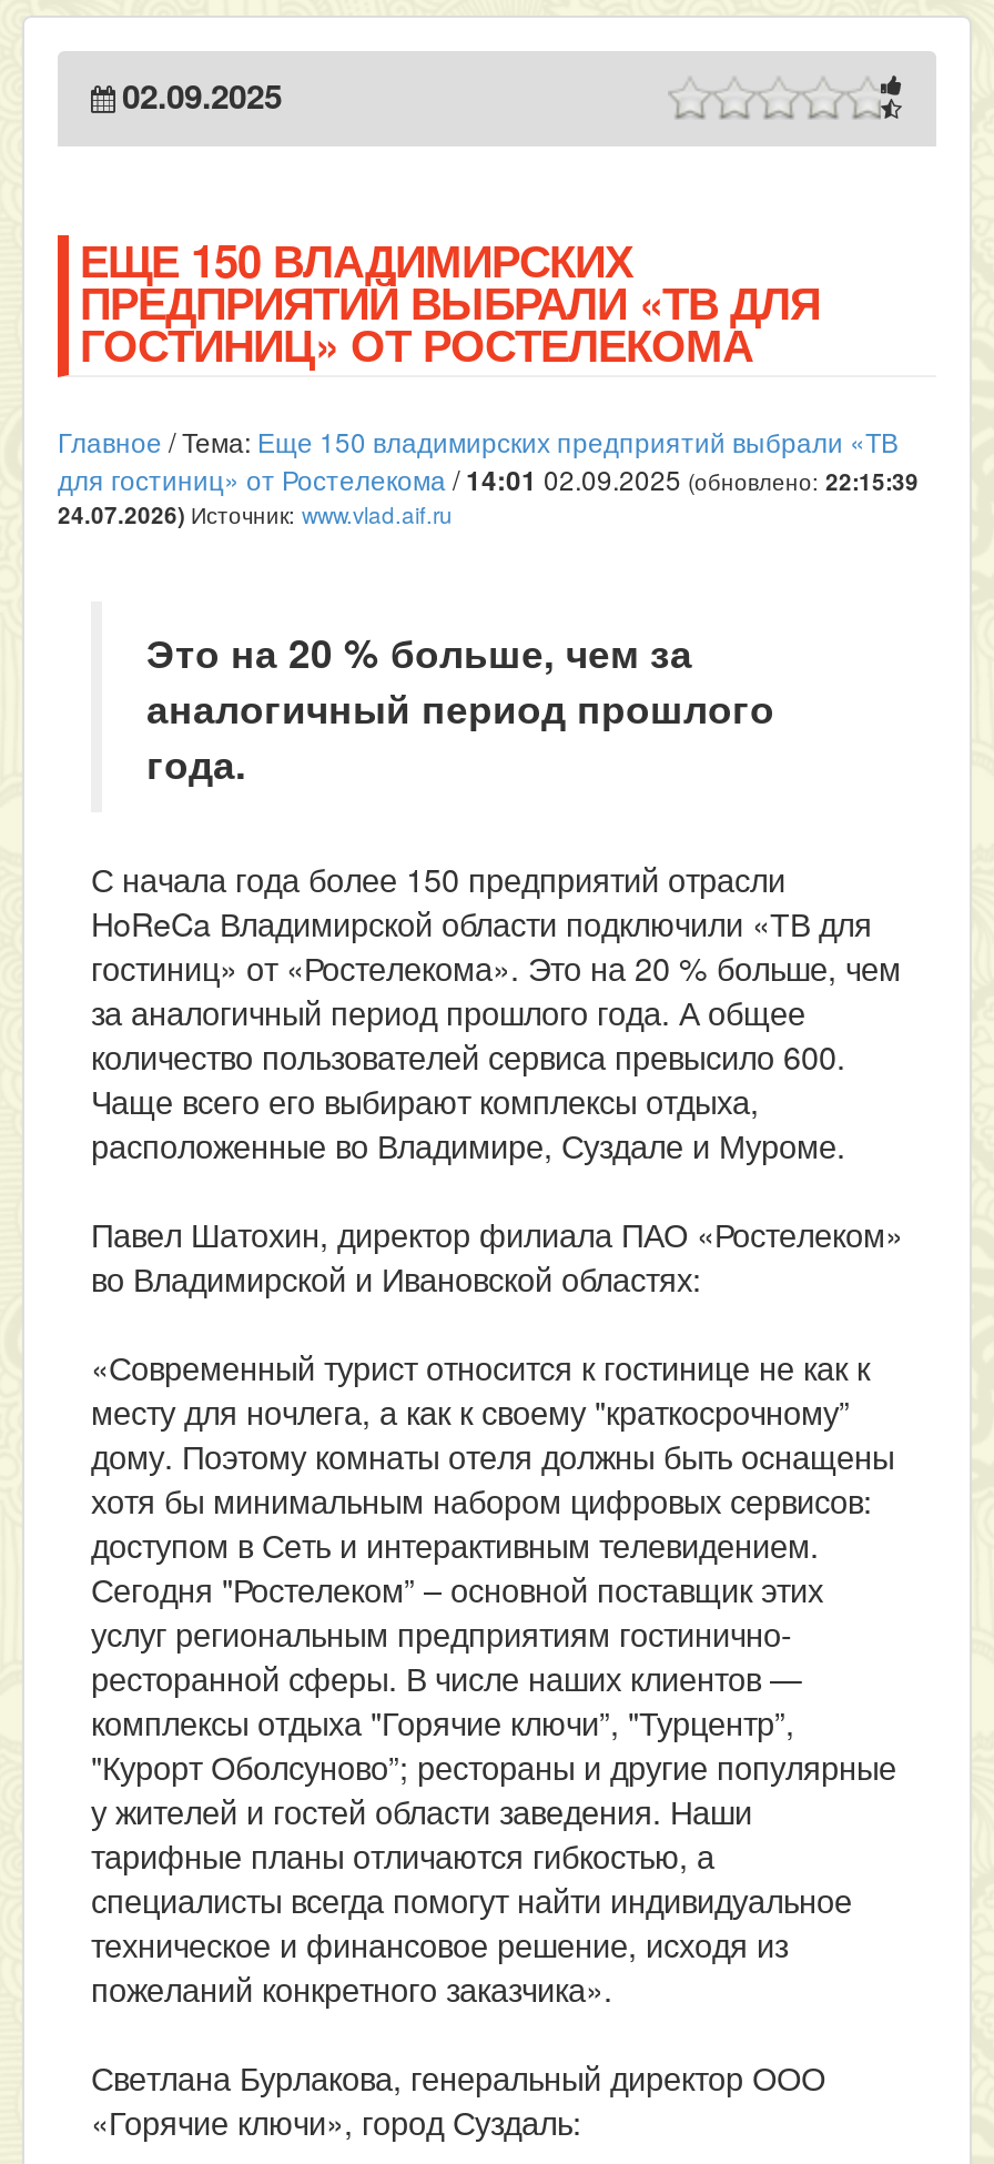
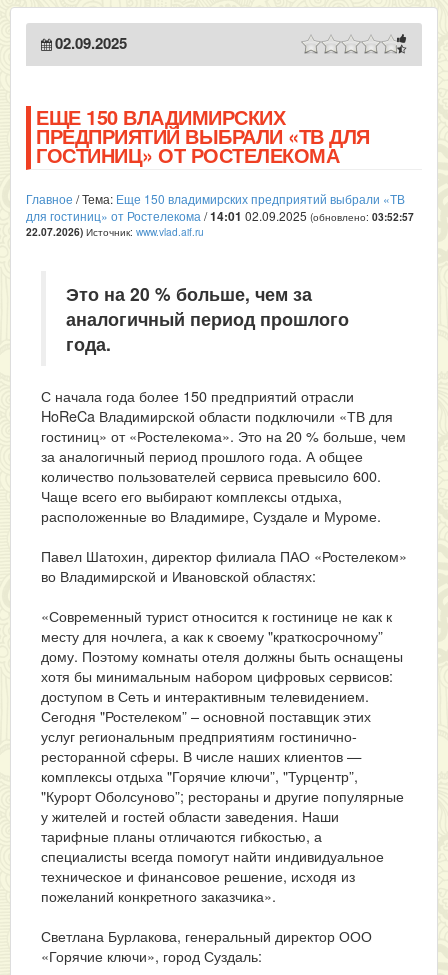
- для гостиниц» от Ростелекома /14:01 02.09.2025 (обновлено: 22:15:39
+ для гостиниц» от Ростелекома /14:01 02.09.2025 (обновлено: 03:52:57

- 24.07.2026) Источник: www.vlad.aif.ru
+ 22.07.2026) Источник: www.vlad.aif.ru
